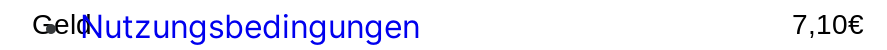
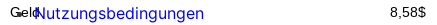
- 7,10€
+ 8,58$
